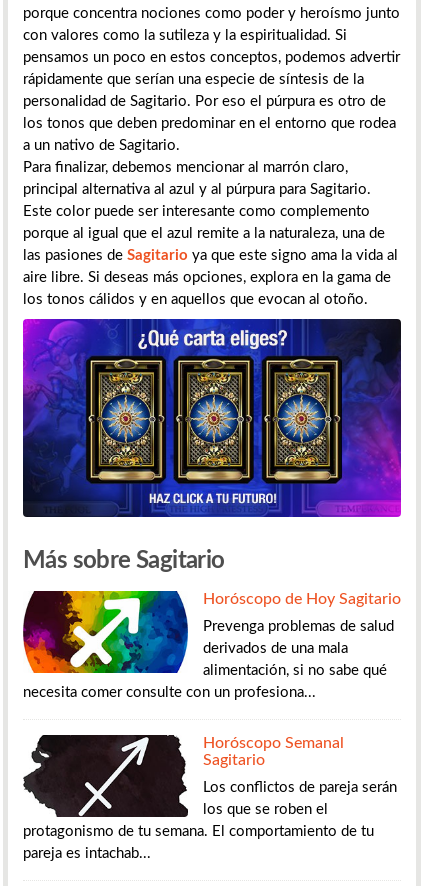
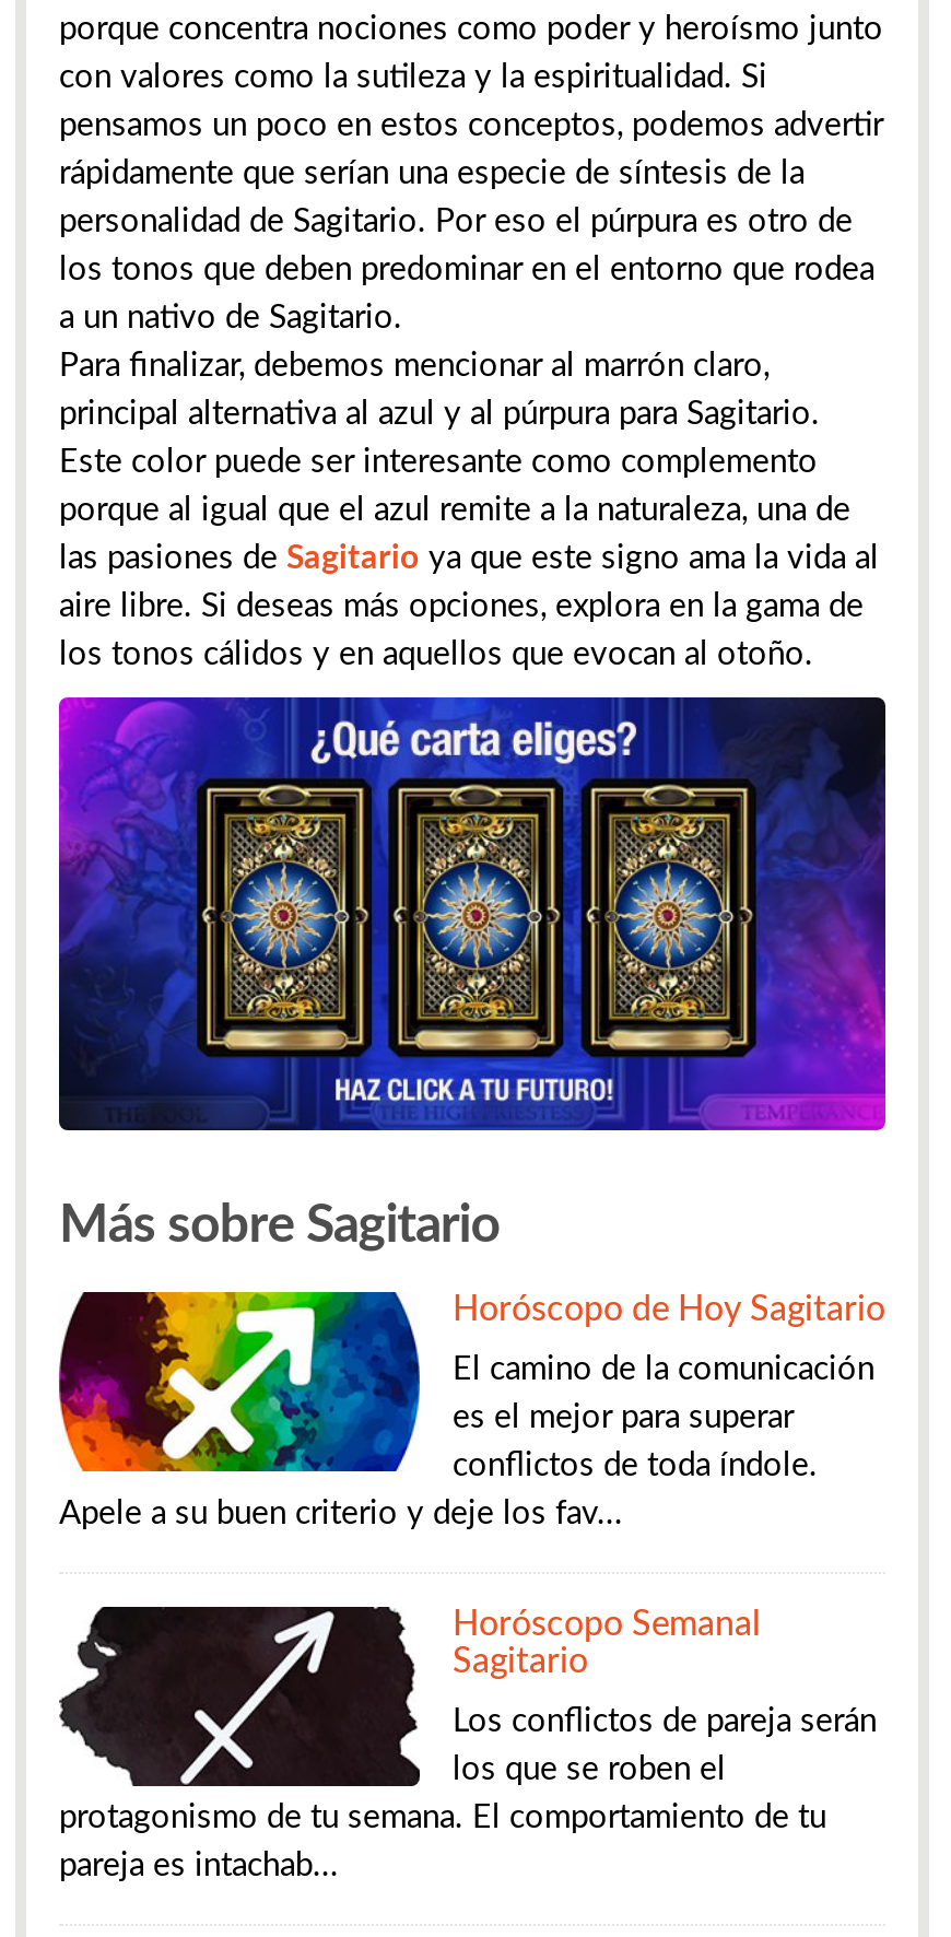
- Prevenga problemas de salud
+ El camino de la comunicación

- derivados de una mala
+ es el mejor para superar

- alimentación, si no sabe qué
+ conflictos de toda índole.

- necesita comer consulte con un profesiona...
+ Apele a su buen criterio y deje los fav...
